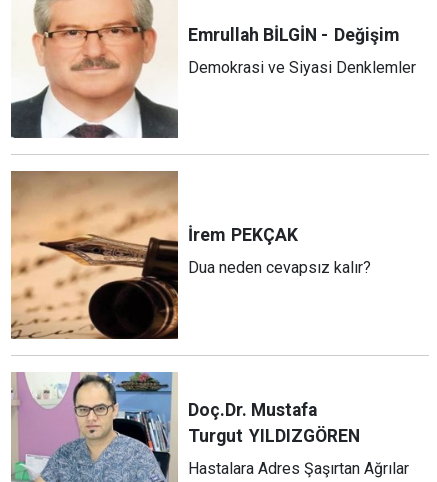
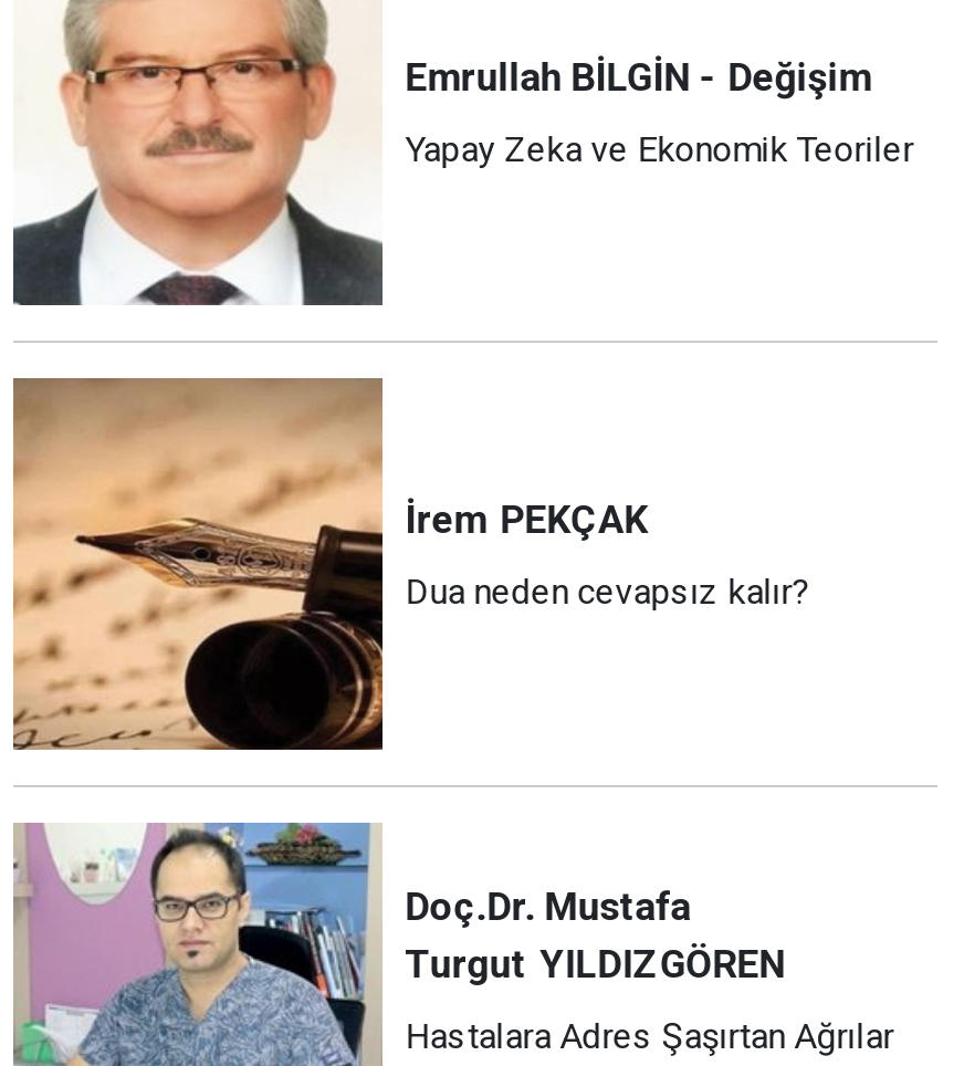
- Demokrasi ve Siyasi Denklemler
+ Yapay Zeka ve Ekonomik Teoriler
